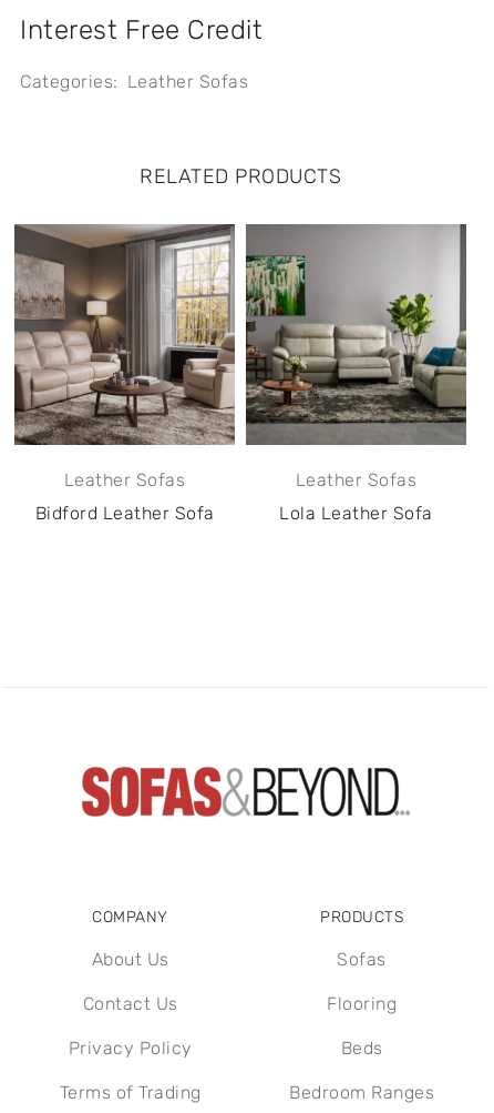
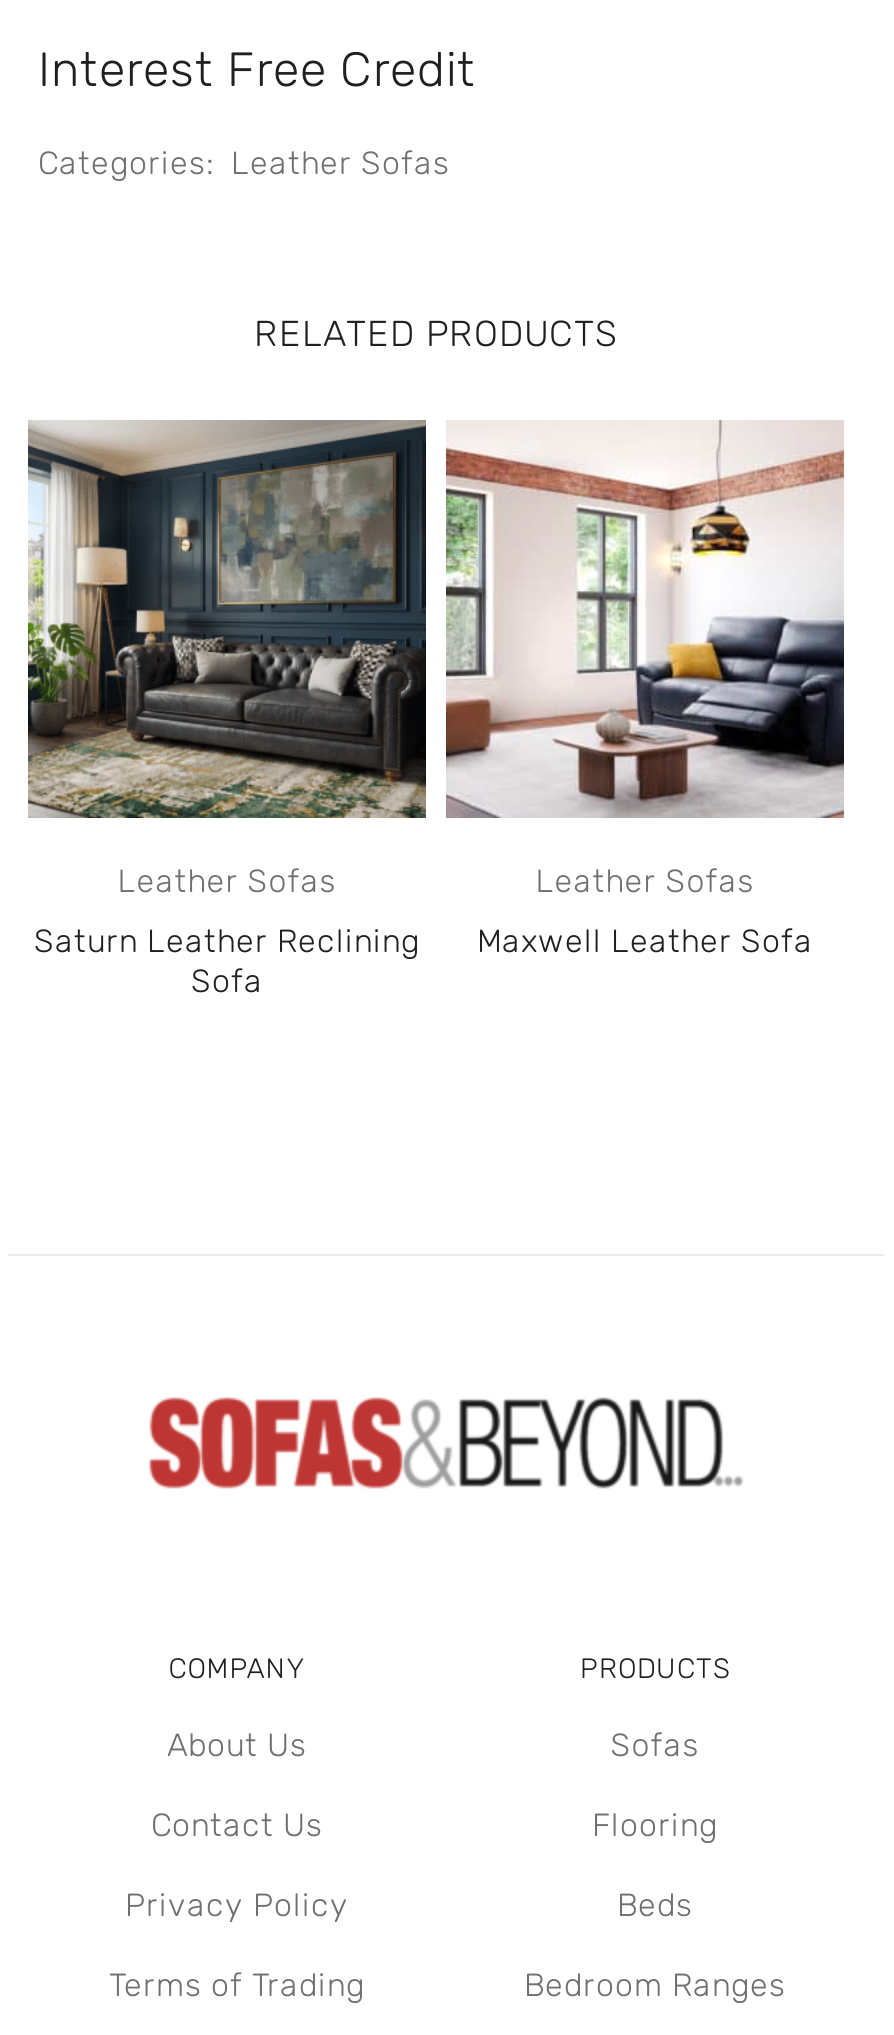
- [image]
+ [image]

- [image]
+ [image]

- Bidford Leather Sofa
+ Saturn Leather Reclining
+ Sofa

- Lola Leather Sofa
+ Maxwell Leather Sofa
